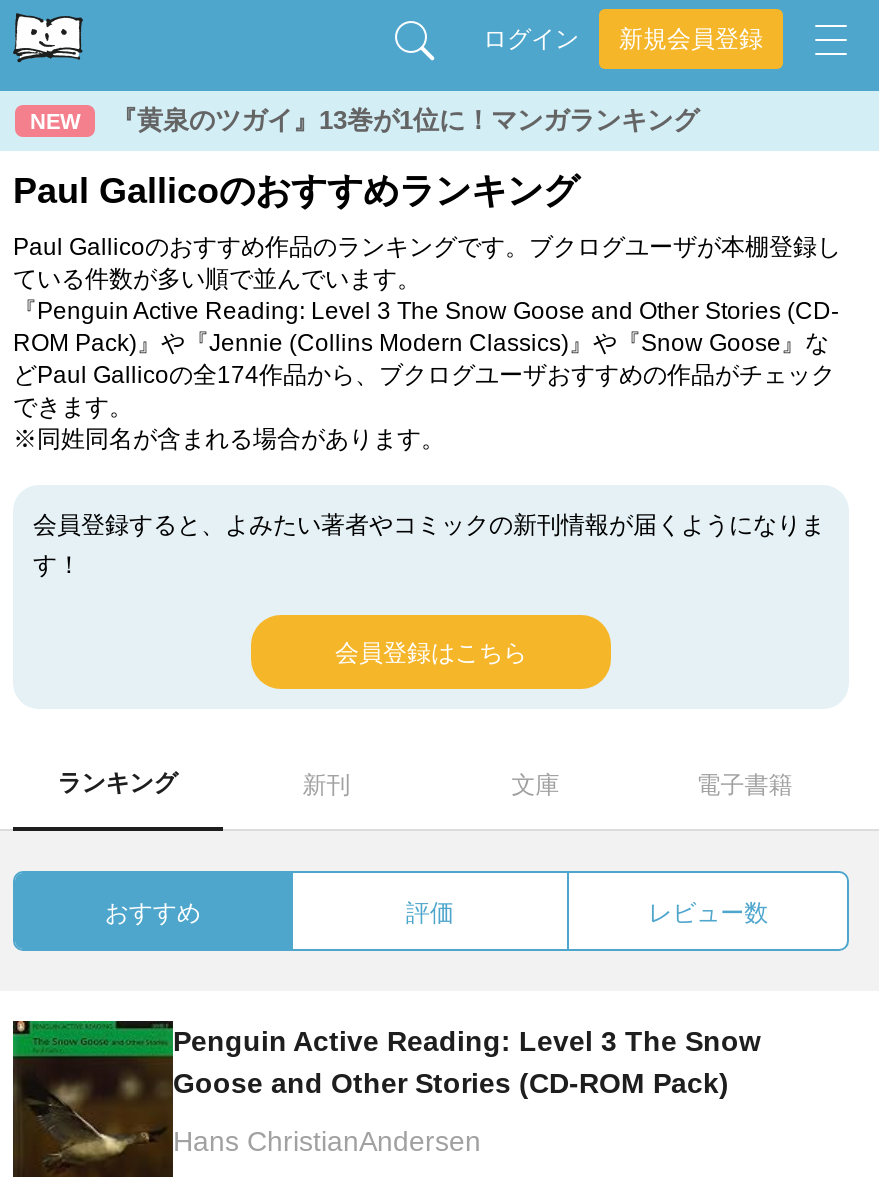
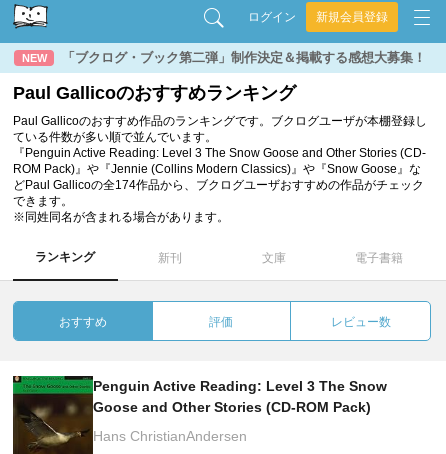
- 『黄泉のツガイ』13巻が1位に！マンガランキング
+ 「ブクログ・ブック第二弾」制作決定＆掲載する感想大募集！

- 会員登録すると、よみたい著者やコミックの新刊情報が届くようになりま
- す！
- 会員登録はこちら
